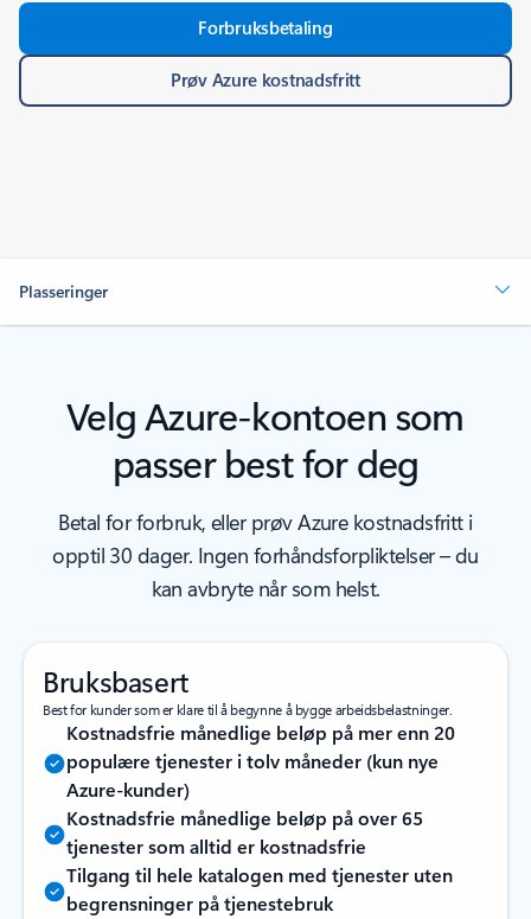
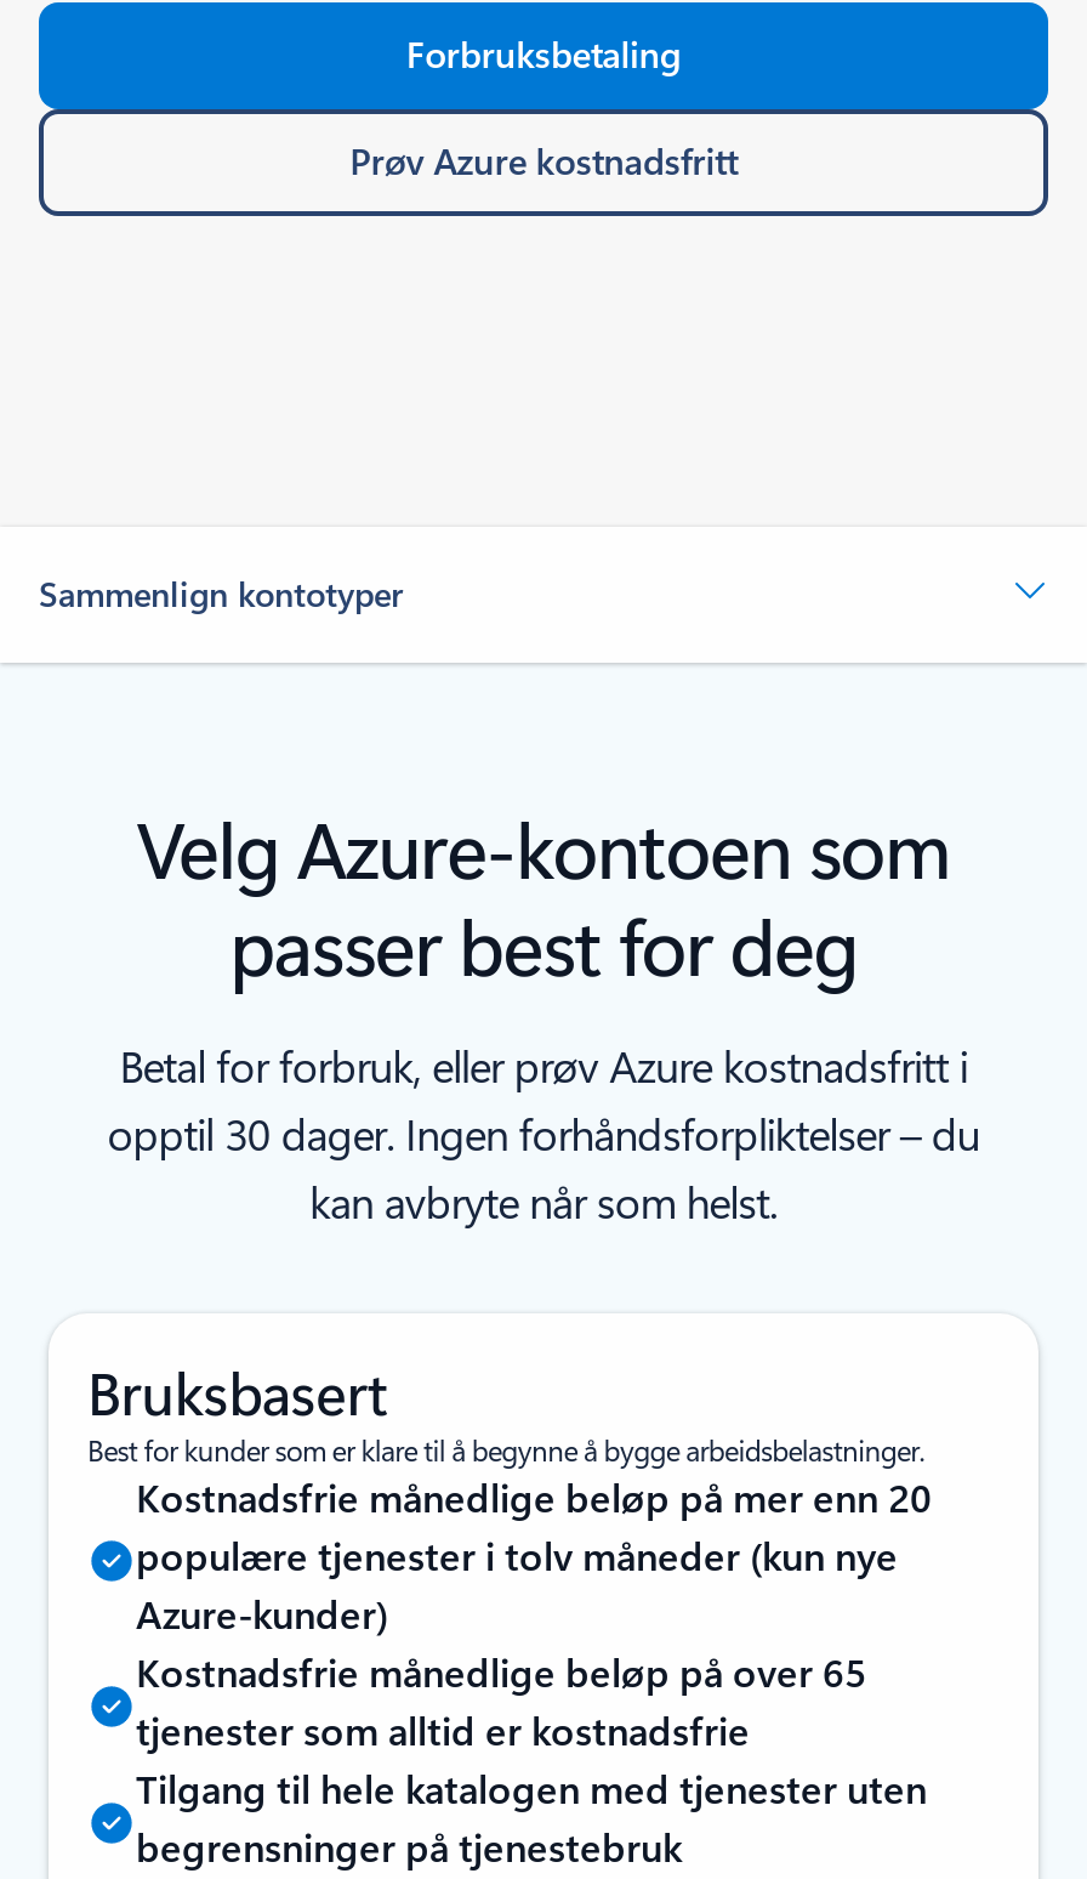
- Plasseringer
+ Sammenlign kontotyper
